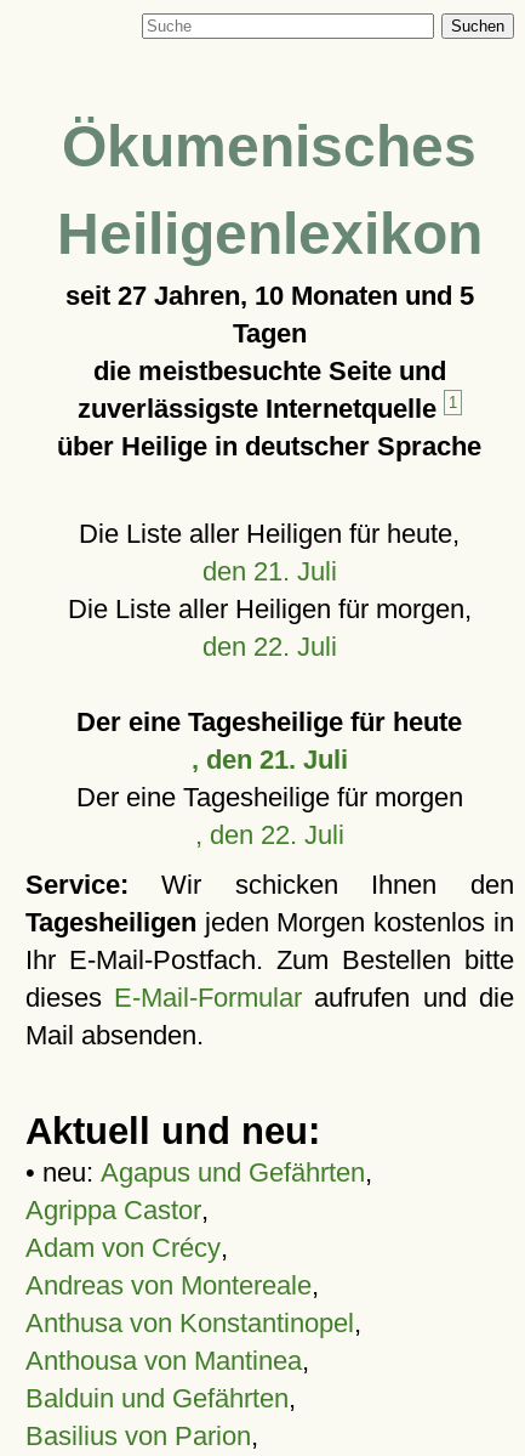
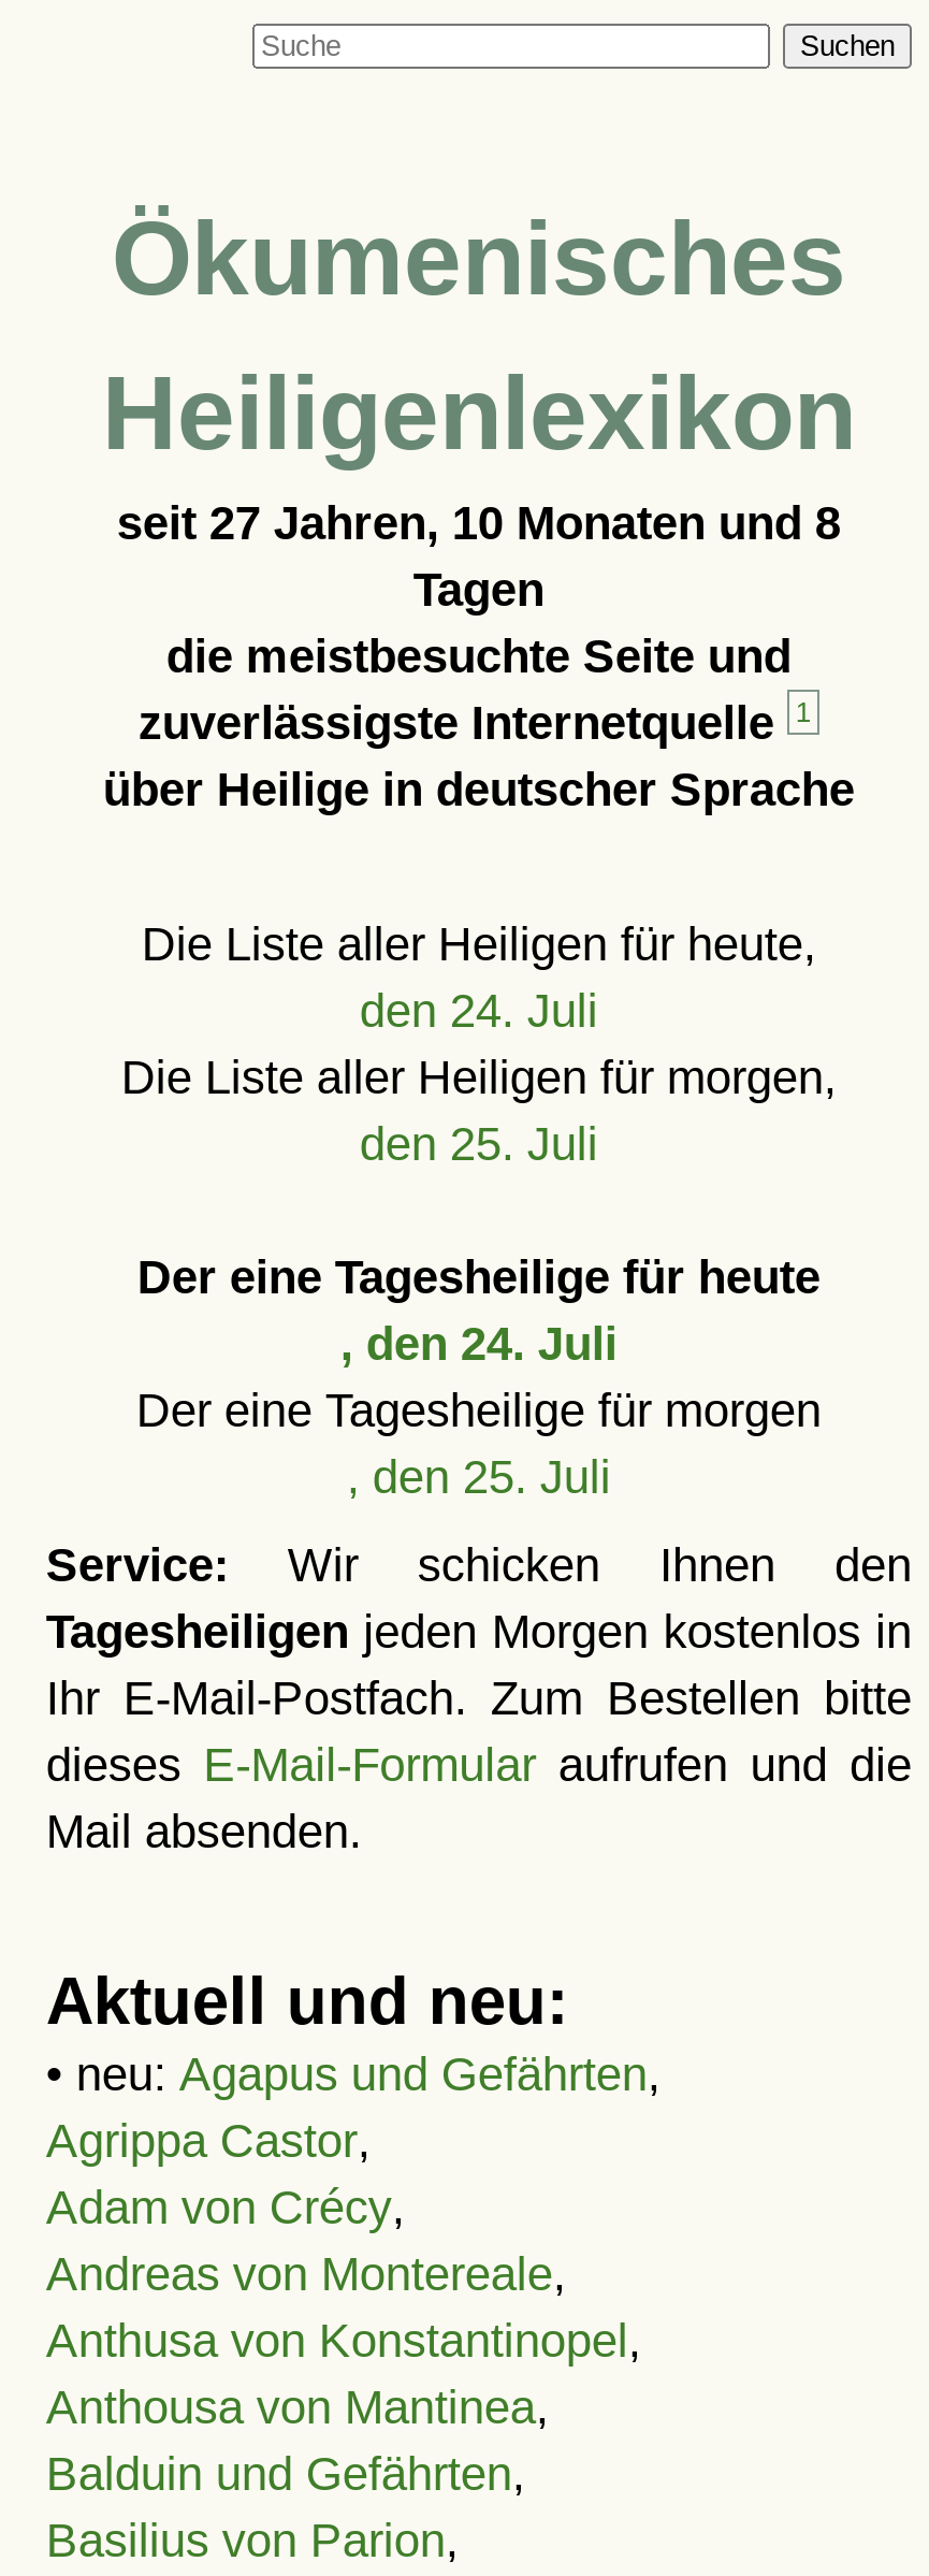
- seit 27 Jahren, 10 Monaten und 5
+ seit 27 Jahren, 10 Monaten und 8

- den 21. Juli
+ den 24. Juli

- den 22. Juli
+ den 25. Juli

- , den 21. Juli
+ , den 24. Juli

- , den 22. Juli
+ , den 25. Juli
